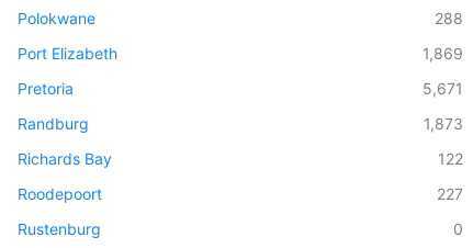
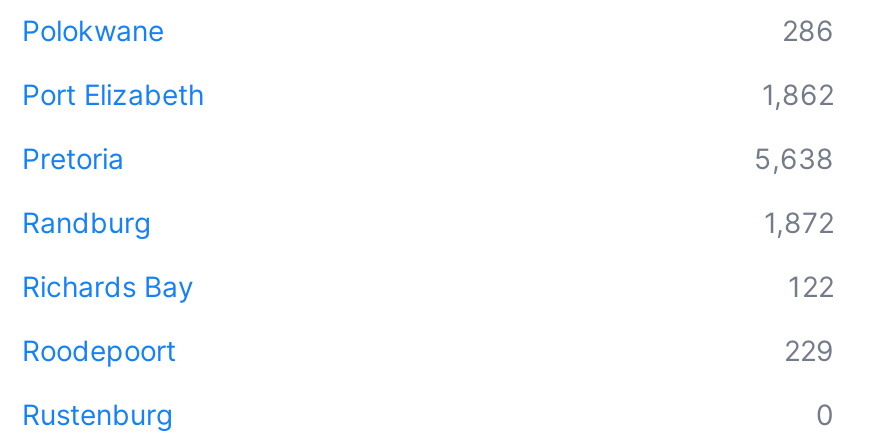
- 288
+ 286

- 1,869
+ 1,862

- 5,671
+ 5,638

- 1,873
+ 1,872

- 227
+ 229
